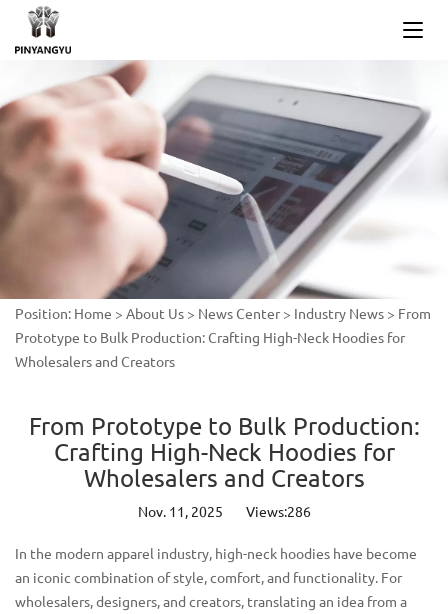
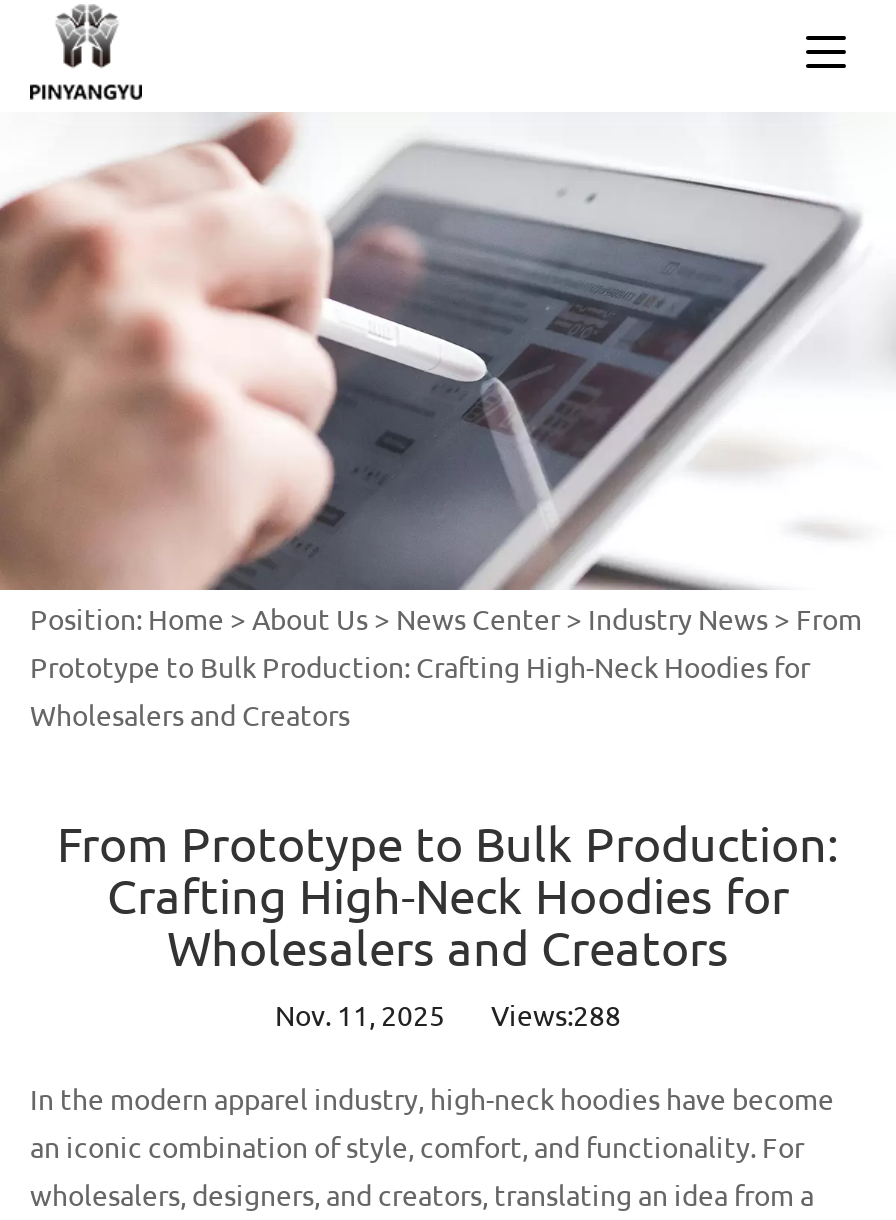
- Nov. 11, 2025 Views:286
+ Nov. 11, 2025 Views:288
